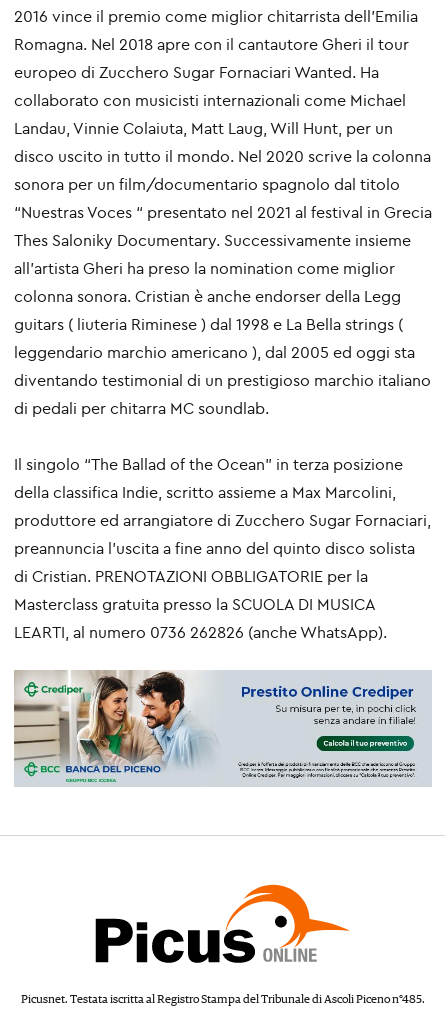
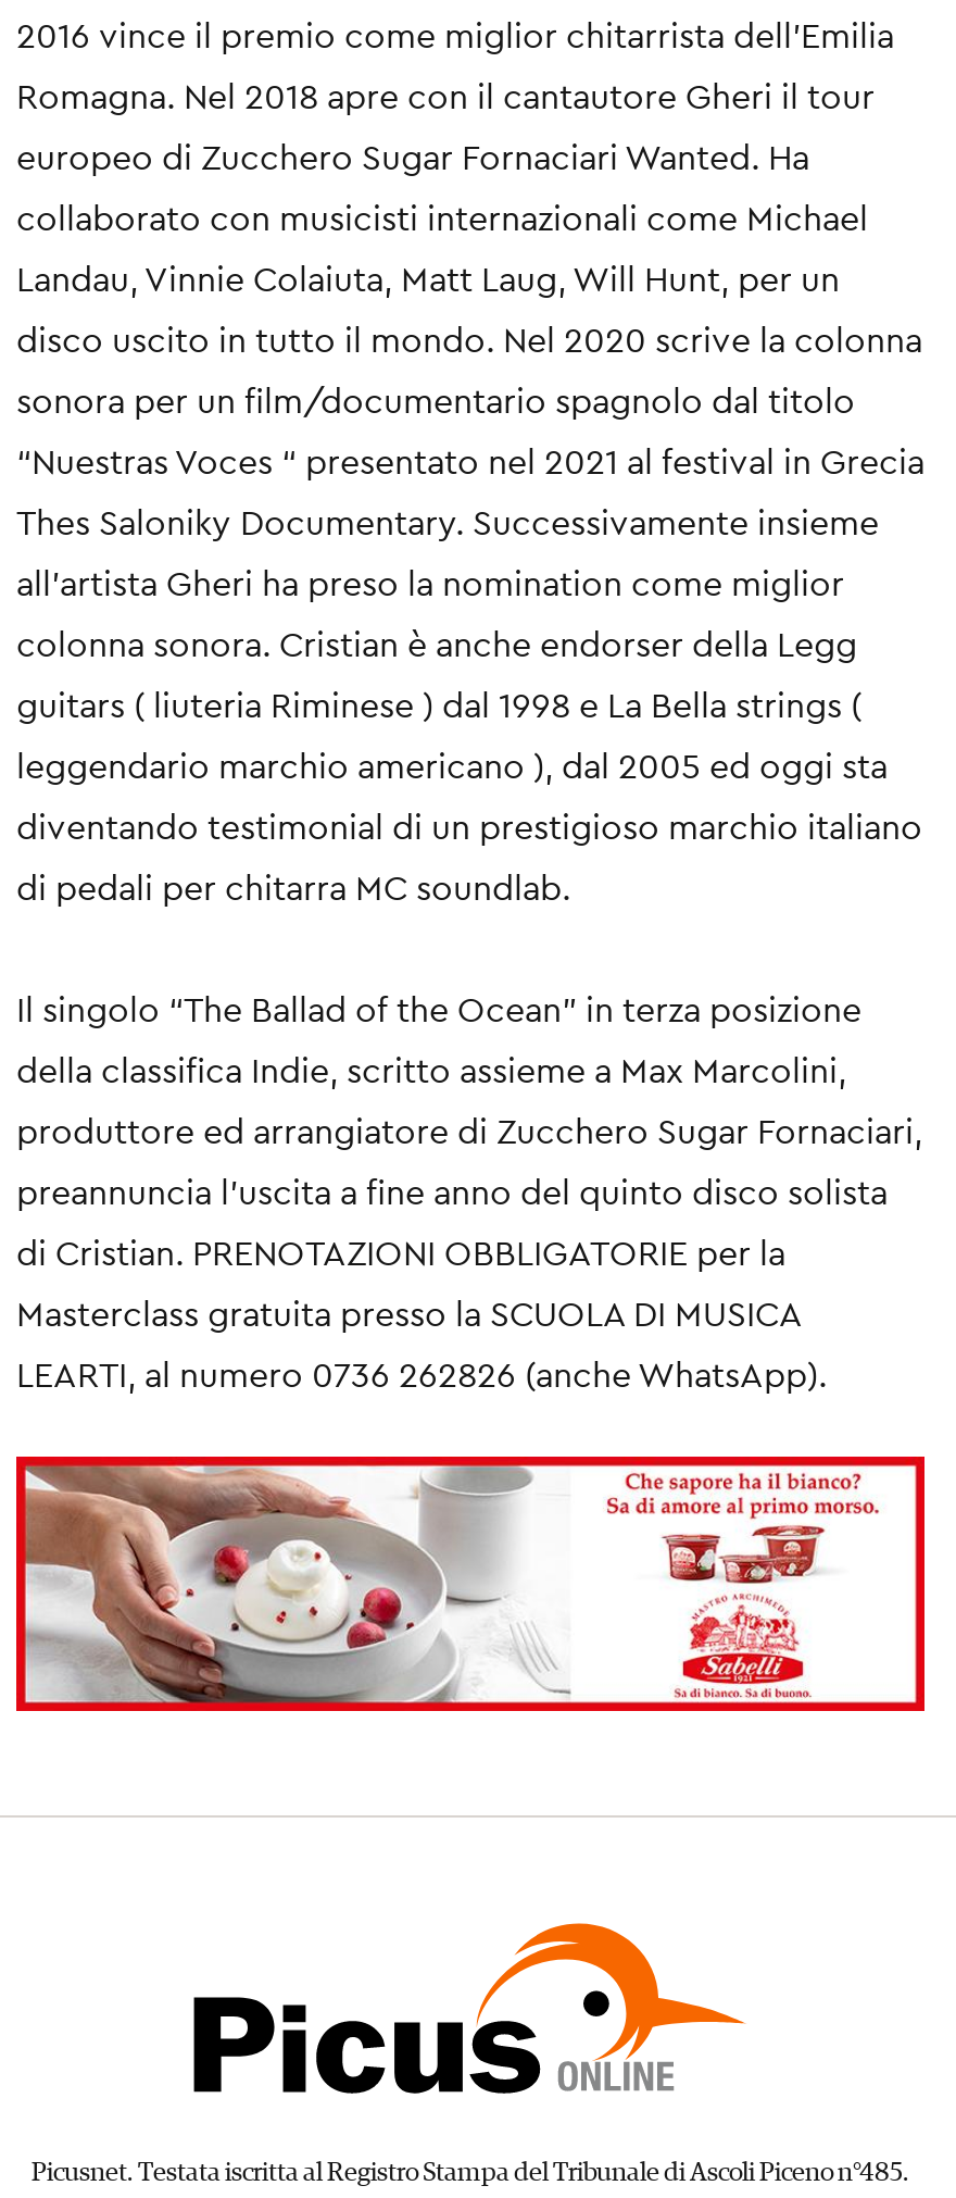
- [image]
+ [image]
